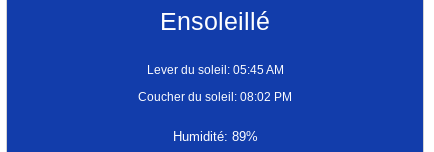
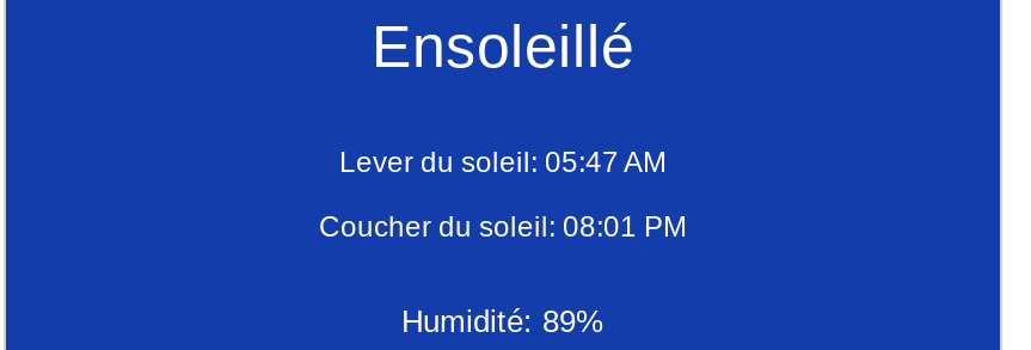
- Lever du soleil: 05:45 AM
+ Lever du soleil: 05:47 AM

- Coucher du soleil: 08:02 PM
+ Coucher du soleil: 08:01 PM
